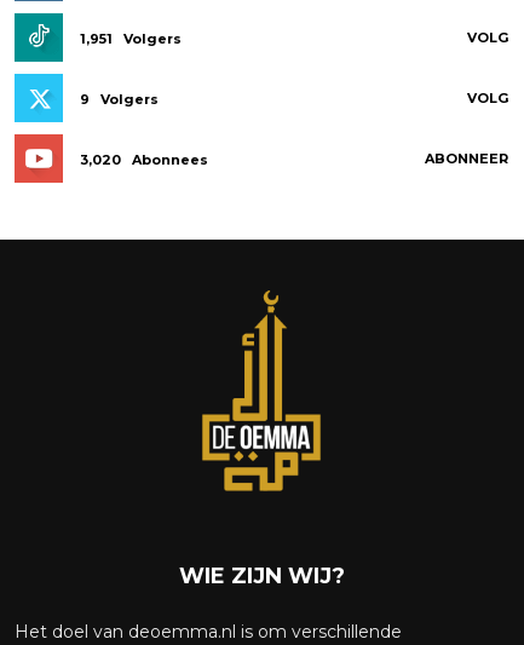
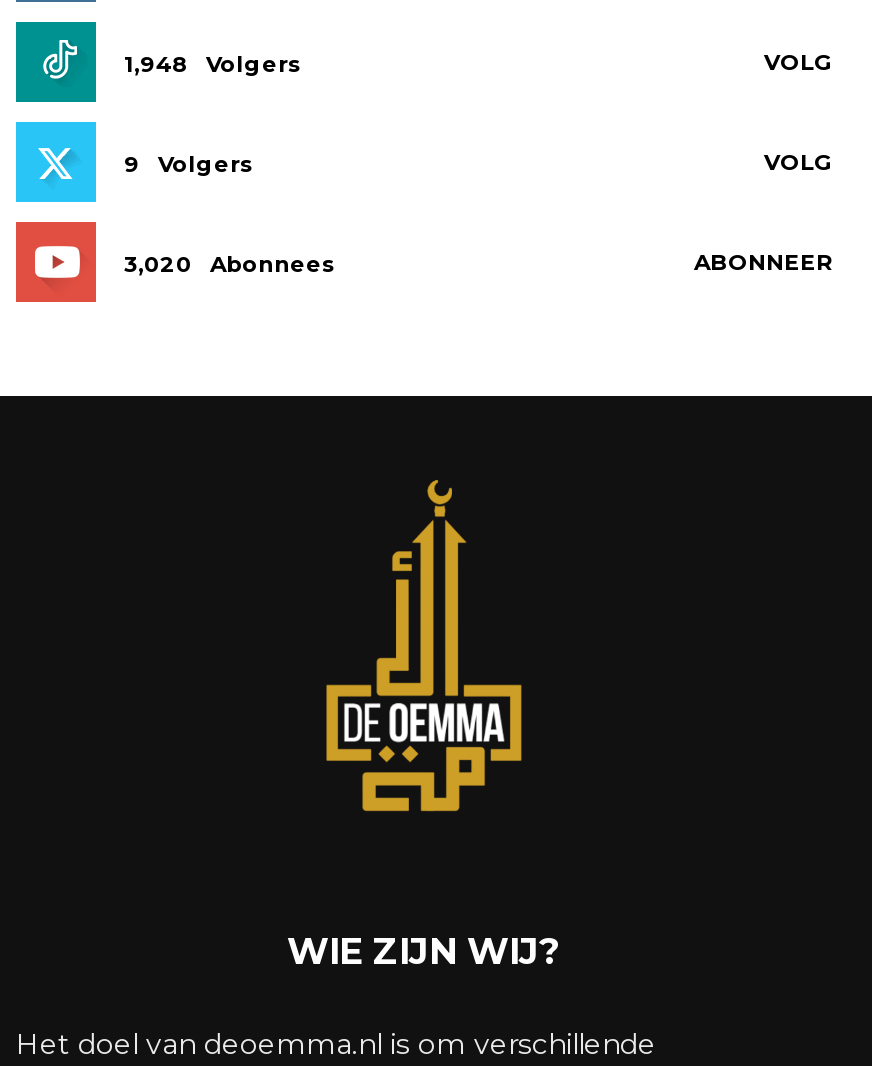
- 1,951 Volgers
+ 1,948 Volgers
